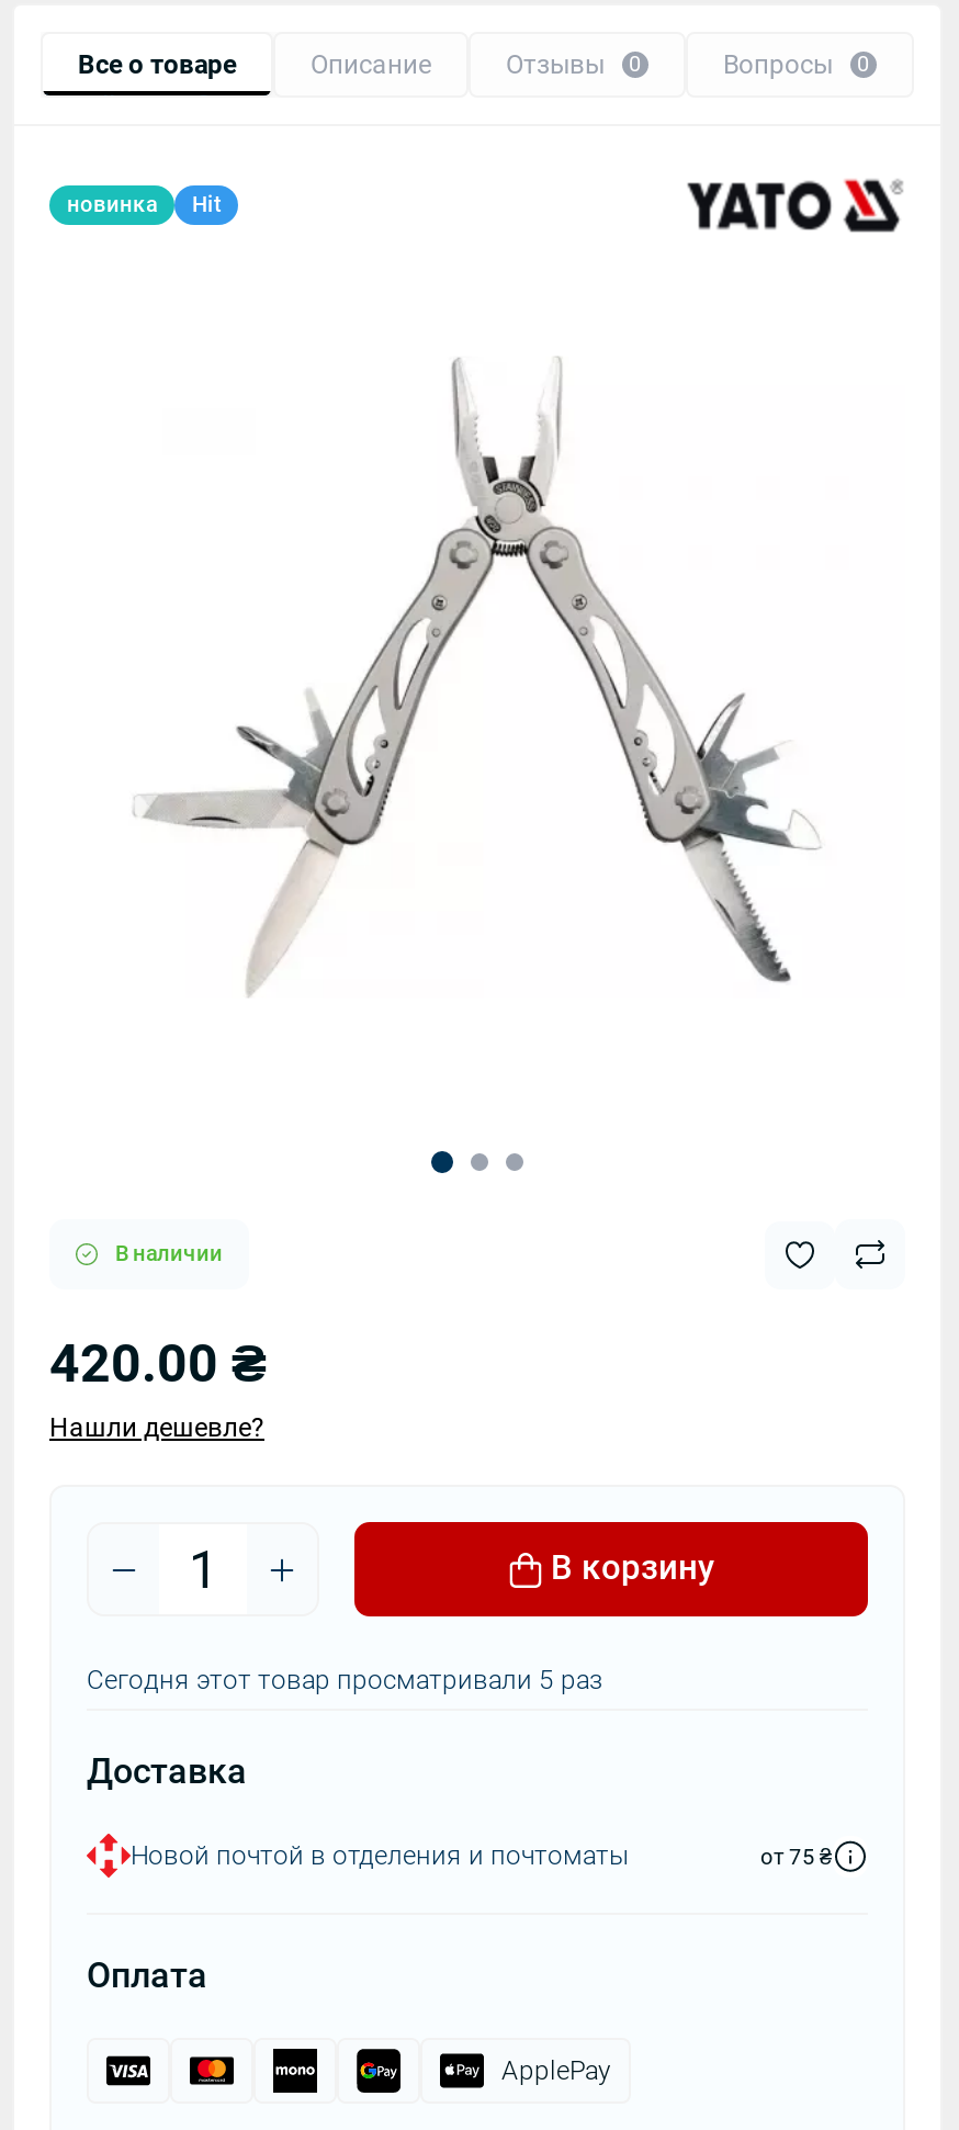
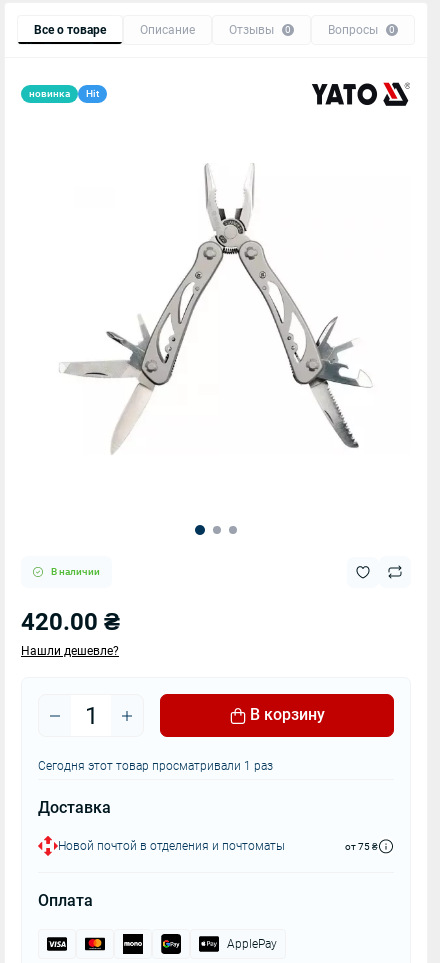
- Сегодня этот товар просматривали 5 раз
+ Сегодня этот товар просматривали 1 раз
